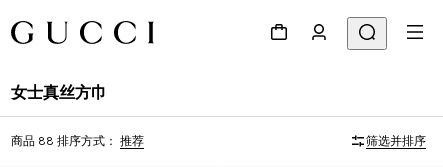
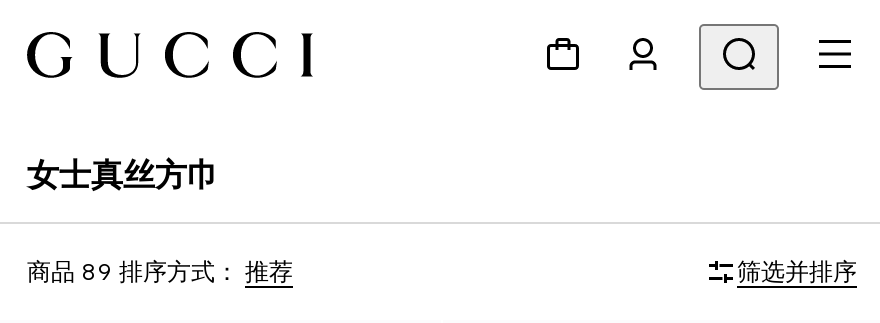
- 商品 88排序方式： 推荐
+ 商品 89排序方式： 推荐
